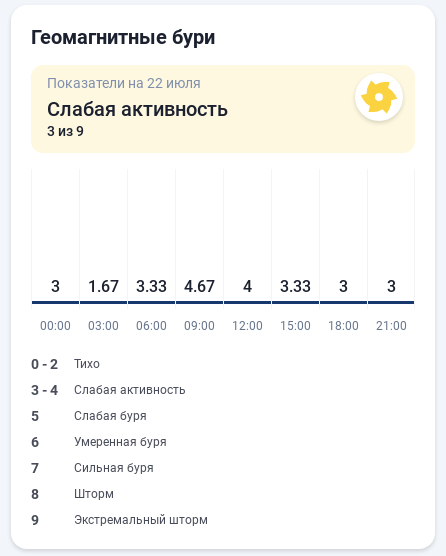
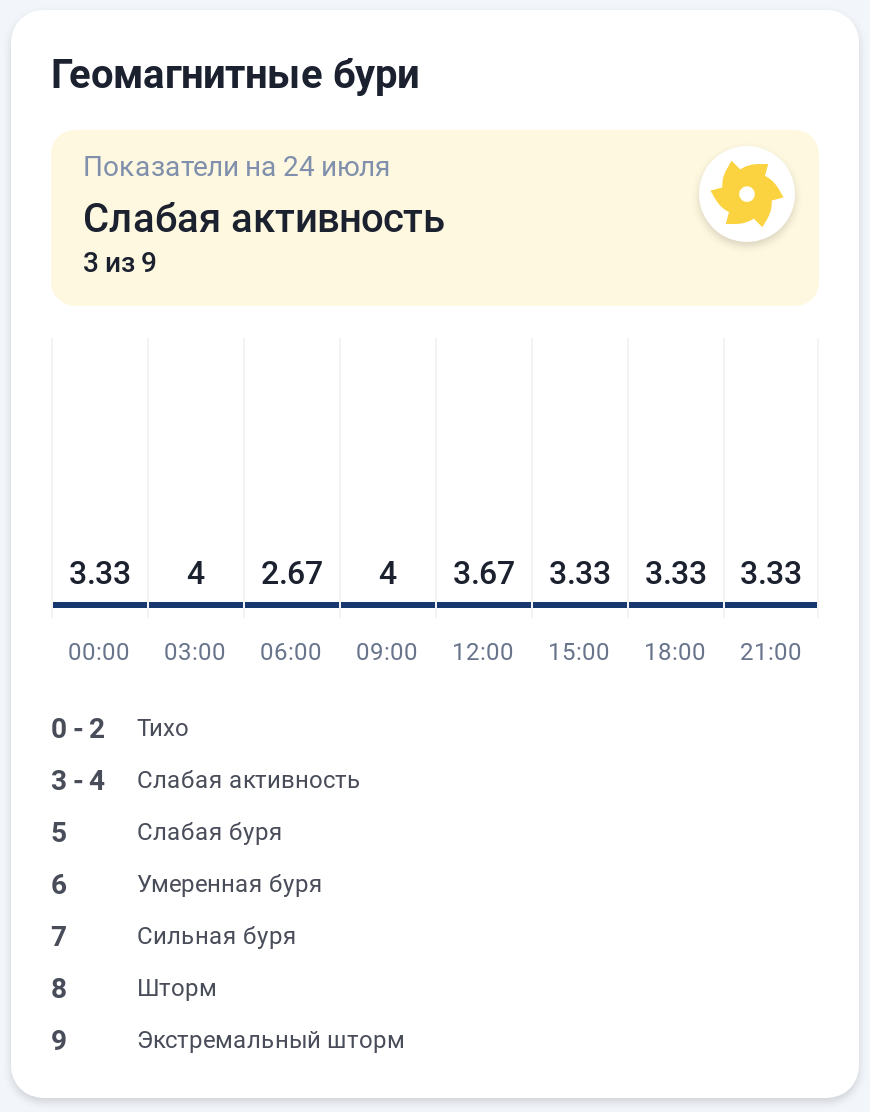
- Показатели на 22 июля
+ Показатели на 24 июля

- 3
+ 3.33

- 1.67
+ 4

- 3.33
+ 2.67

- 4.67
+ 4

- 4
+ 3.67

- 3
+ 3.33

- 3
+ 3.33
